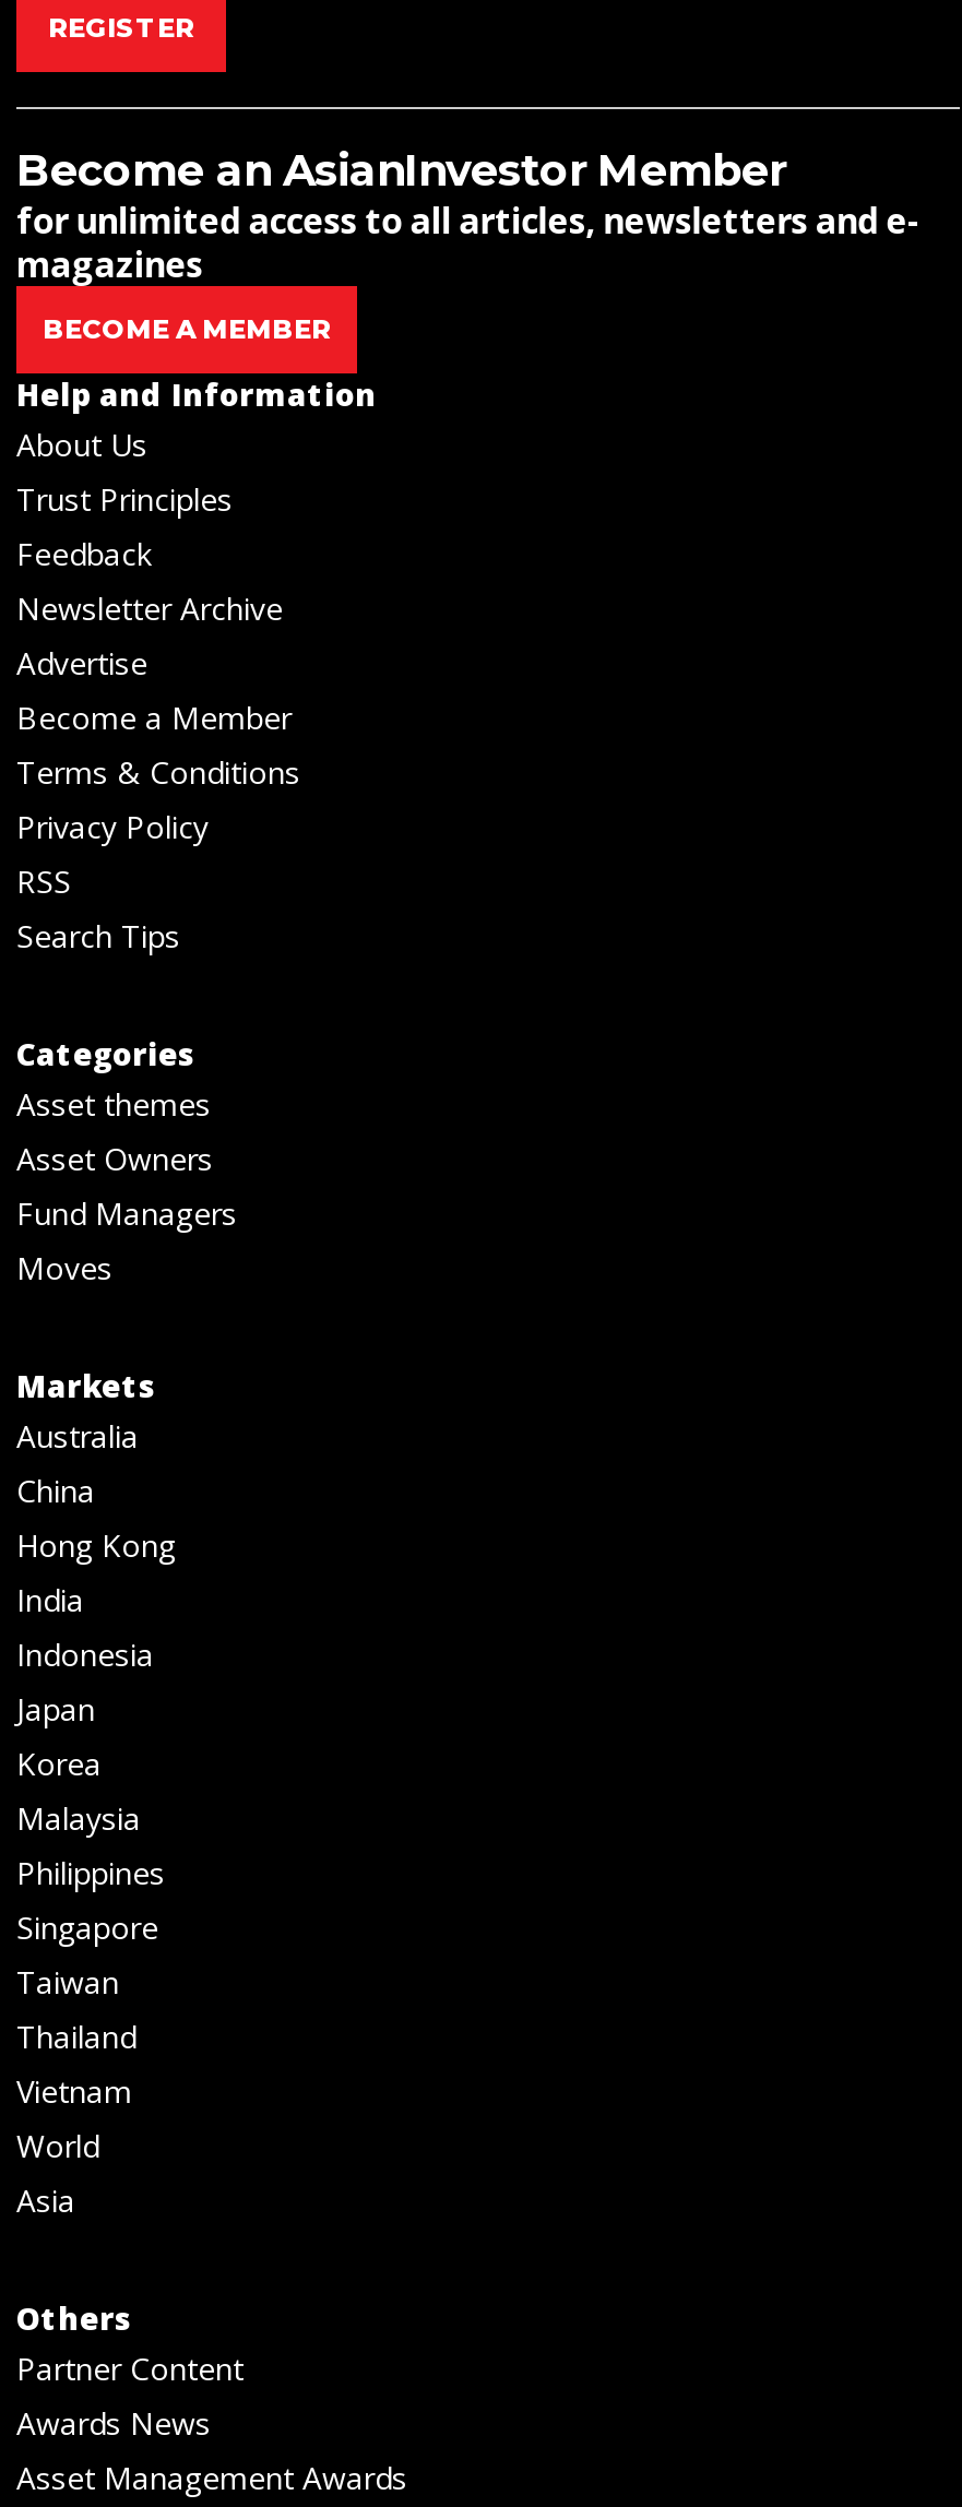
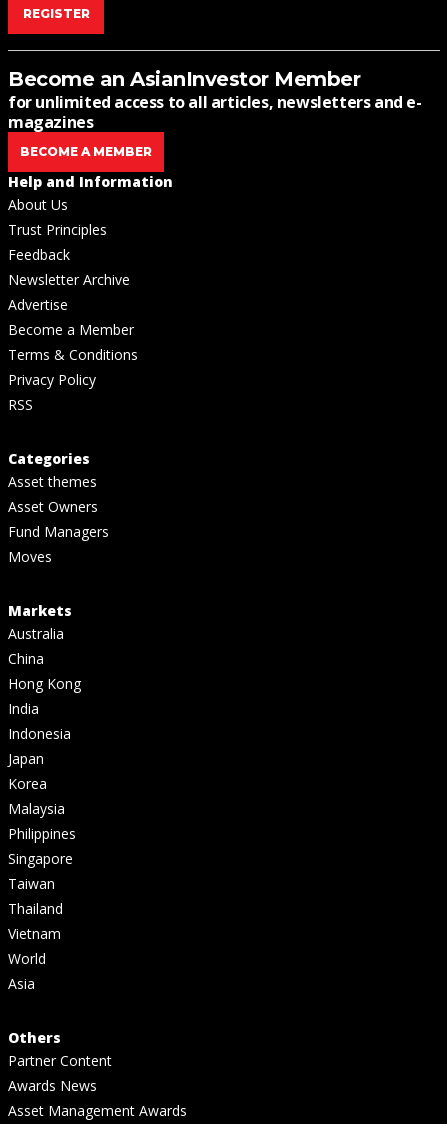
- Search Tips
